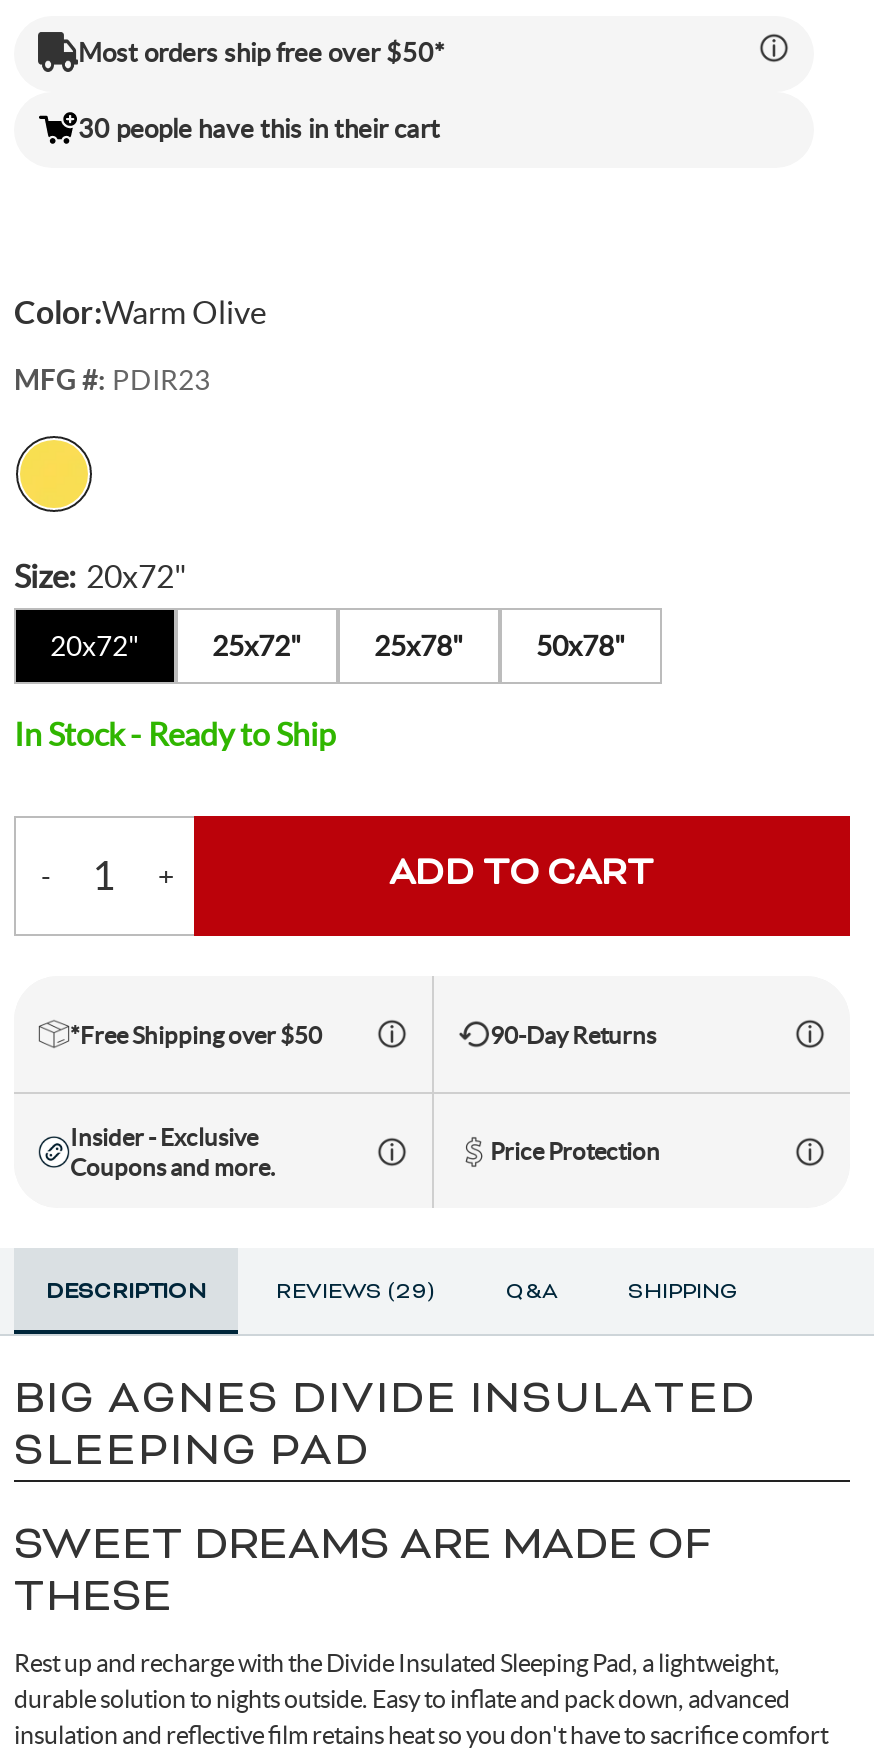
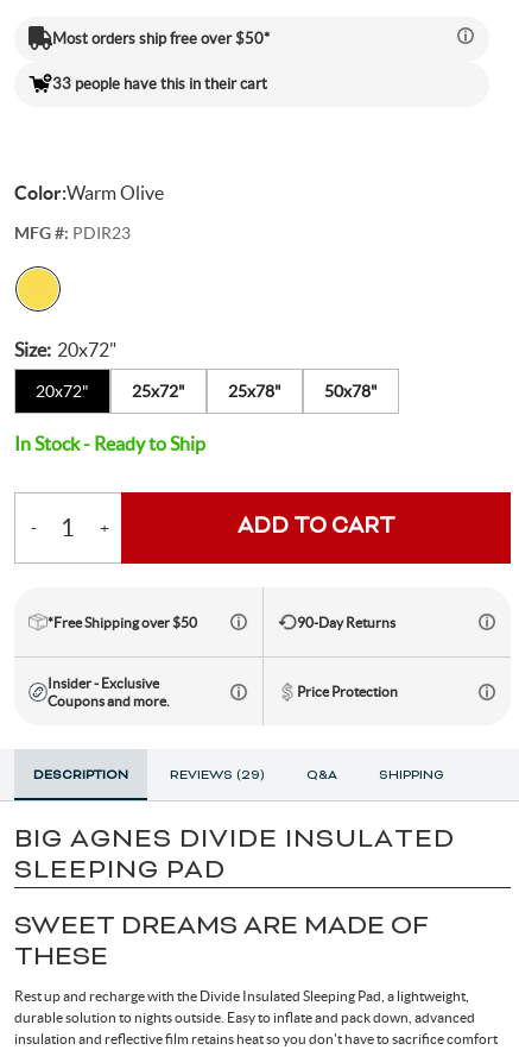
- 30 people have this in their cart
+ 33 people have this in their cart
